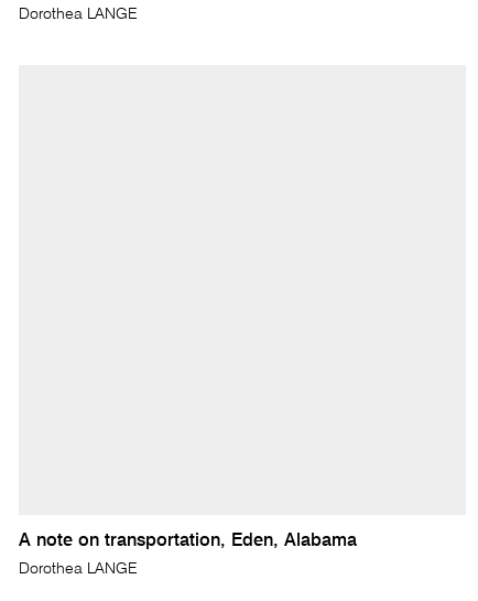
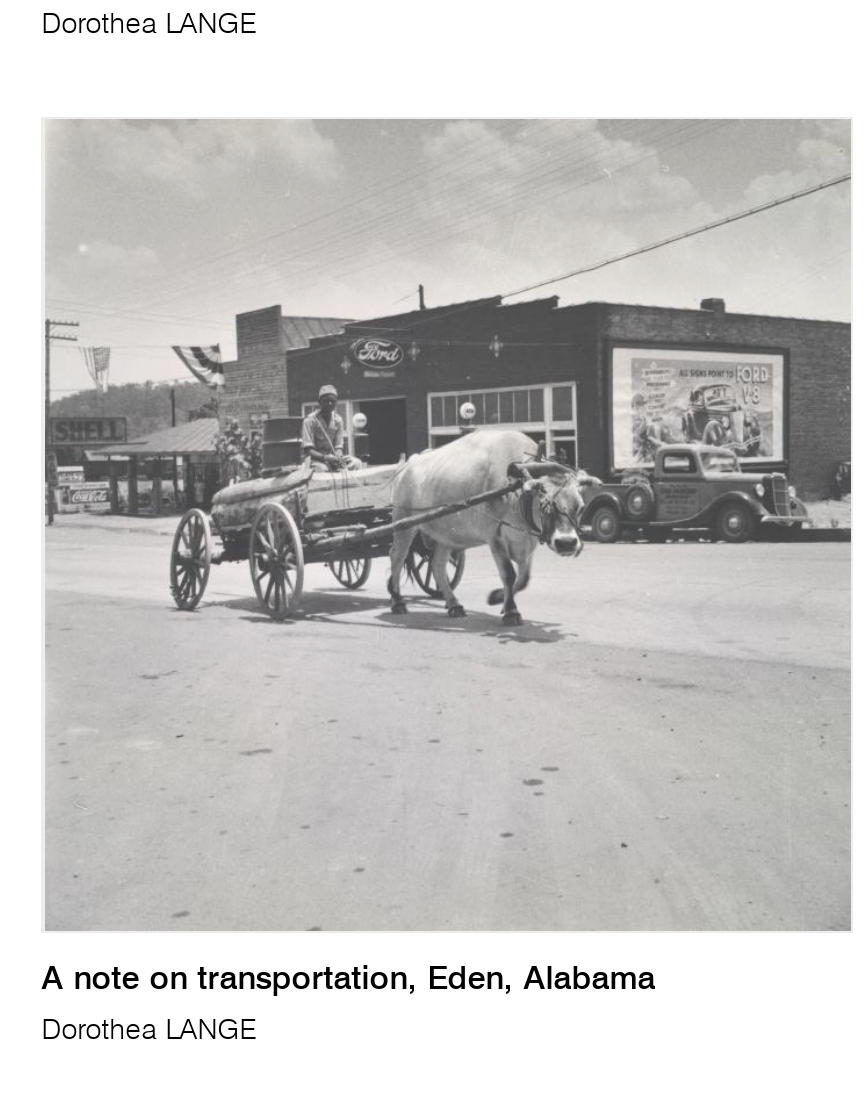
+ [image]
